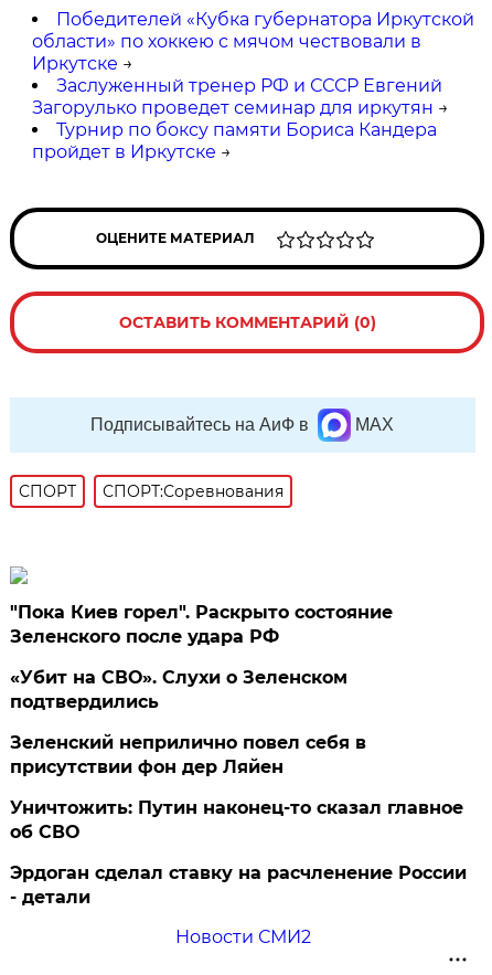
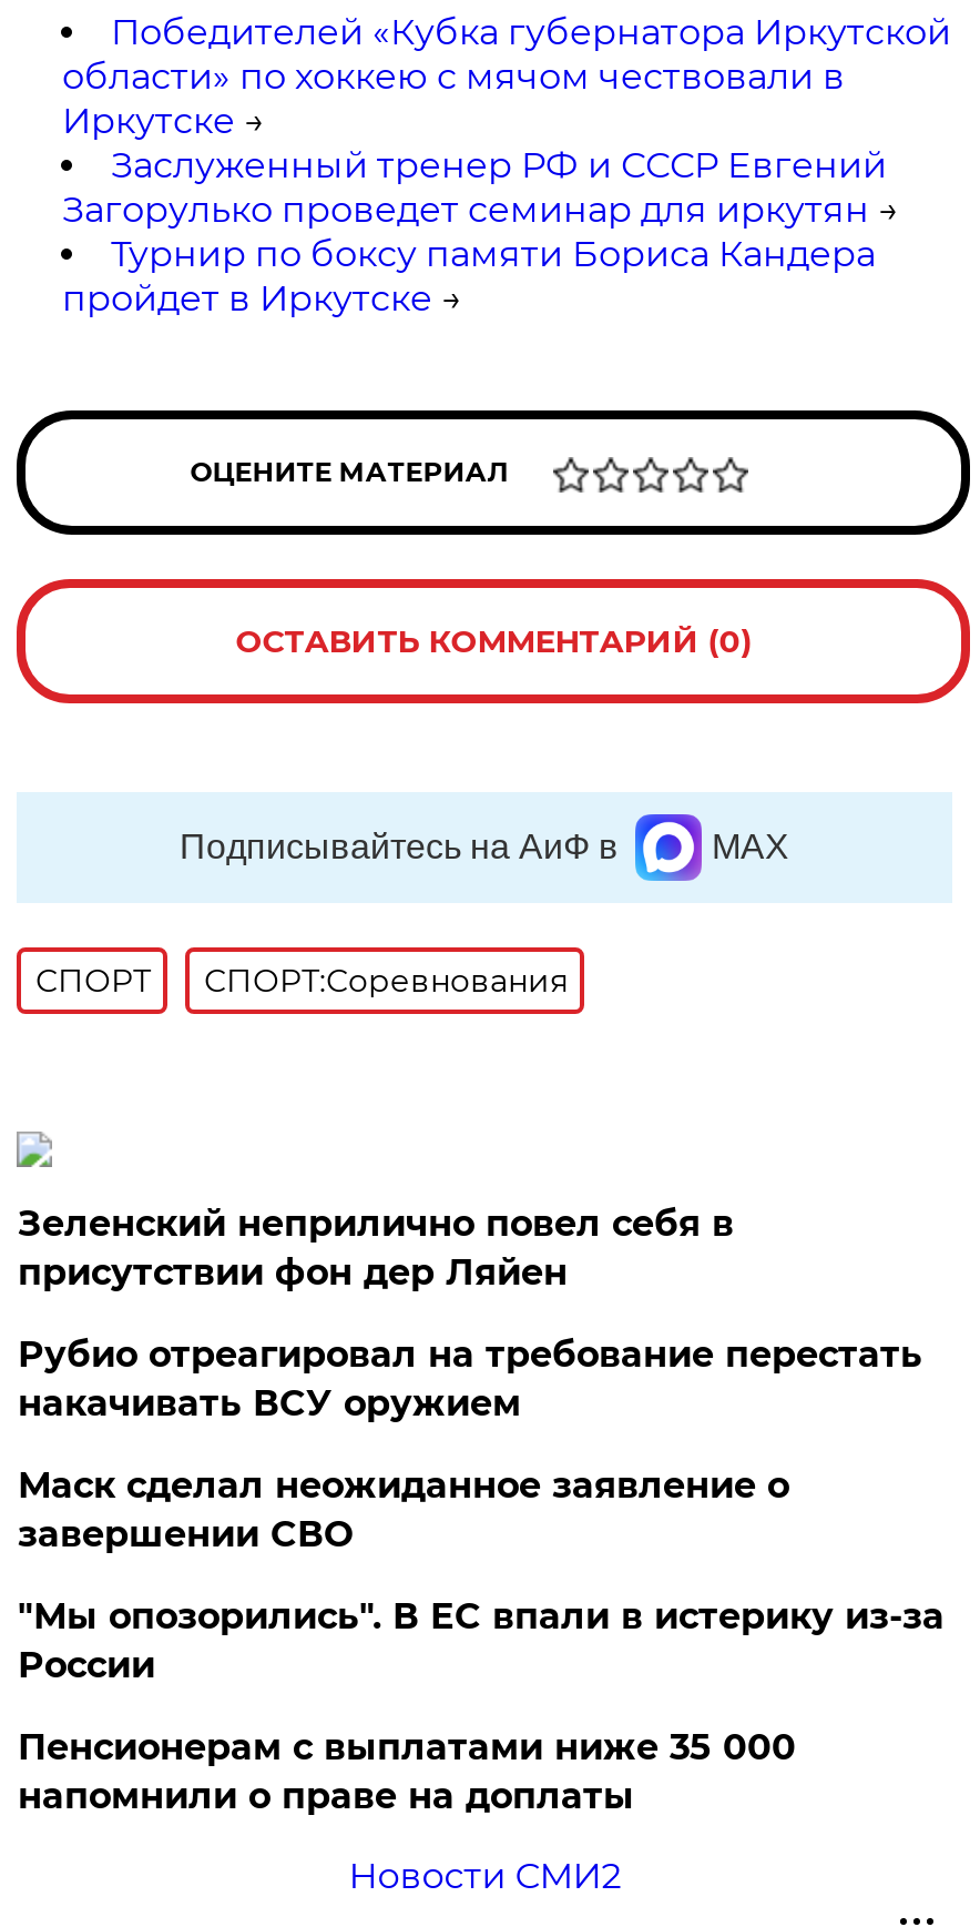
- "Пока Киев горел". Раскрыто состояние
- Зеленского после удара РФ
- «Убит на СВО». Слухи о Зеленском
- подтвердились

moved up: Зеленский неприлично повел cебя в | присутствии фон дер Ляйен

- Уничтожить: Путин наконец-то сказал главное
- об СВО
- Эрдоган сделал ставку на расчленение России
- - детали
+ Рубио отреагировал на требование перестать
+ накачивать ВСУ оружием
+ Маск сделал неожиданное заявление о
+ завершении СВО
+ "Мы опозорились". В ЕС впали в истерику из-за
+ России
+ Пенсионерам с выплатами ниже 35 000
+ напомнили о праве на доплаты
